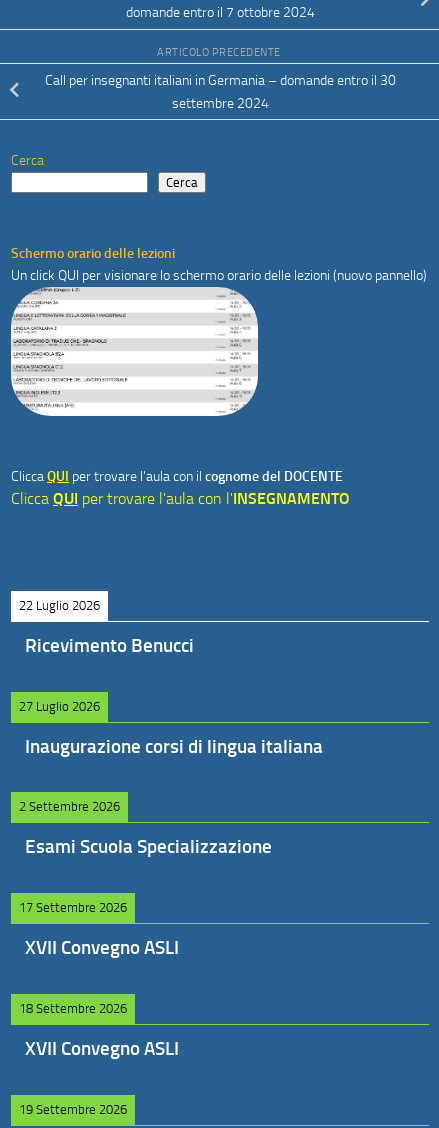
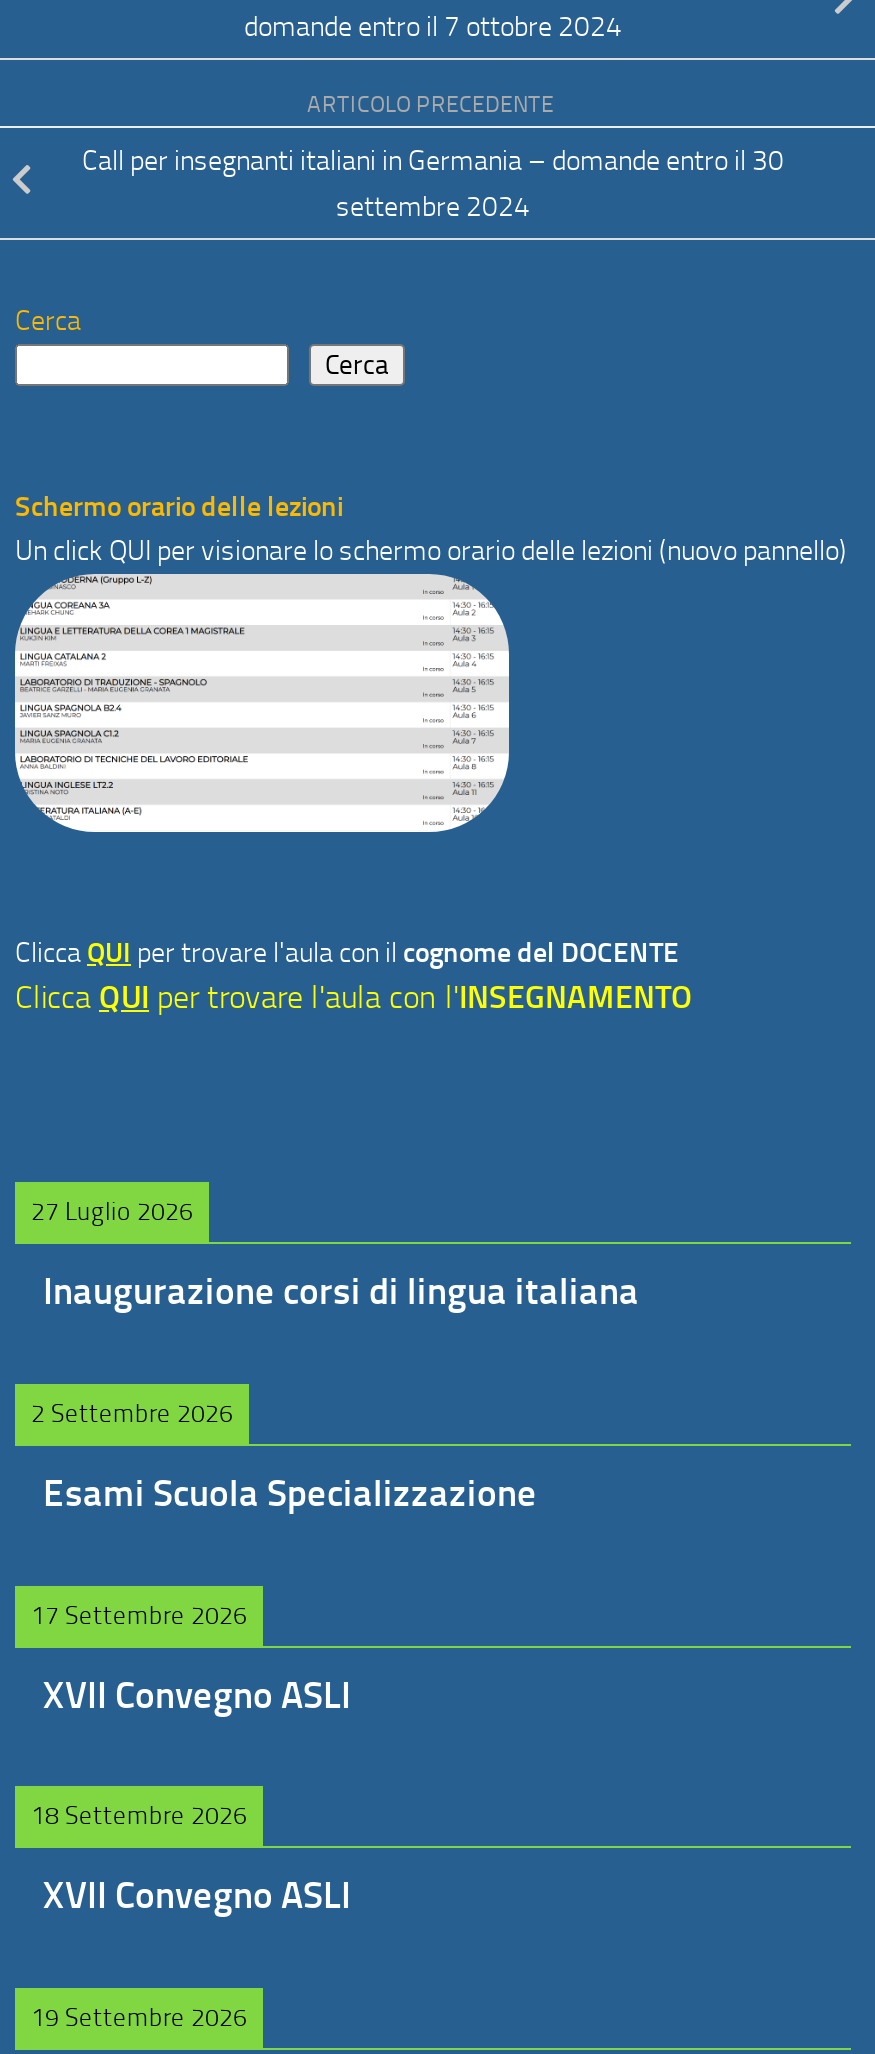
- 22 Luglio 2026
- Ricevimento Benucci
